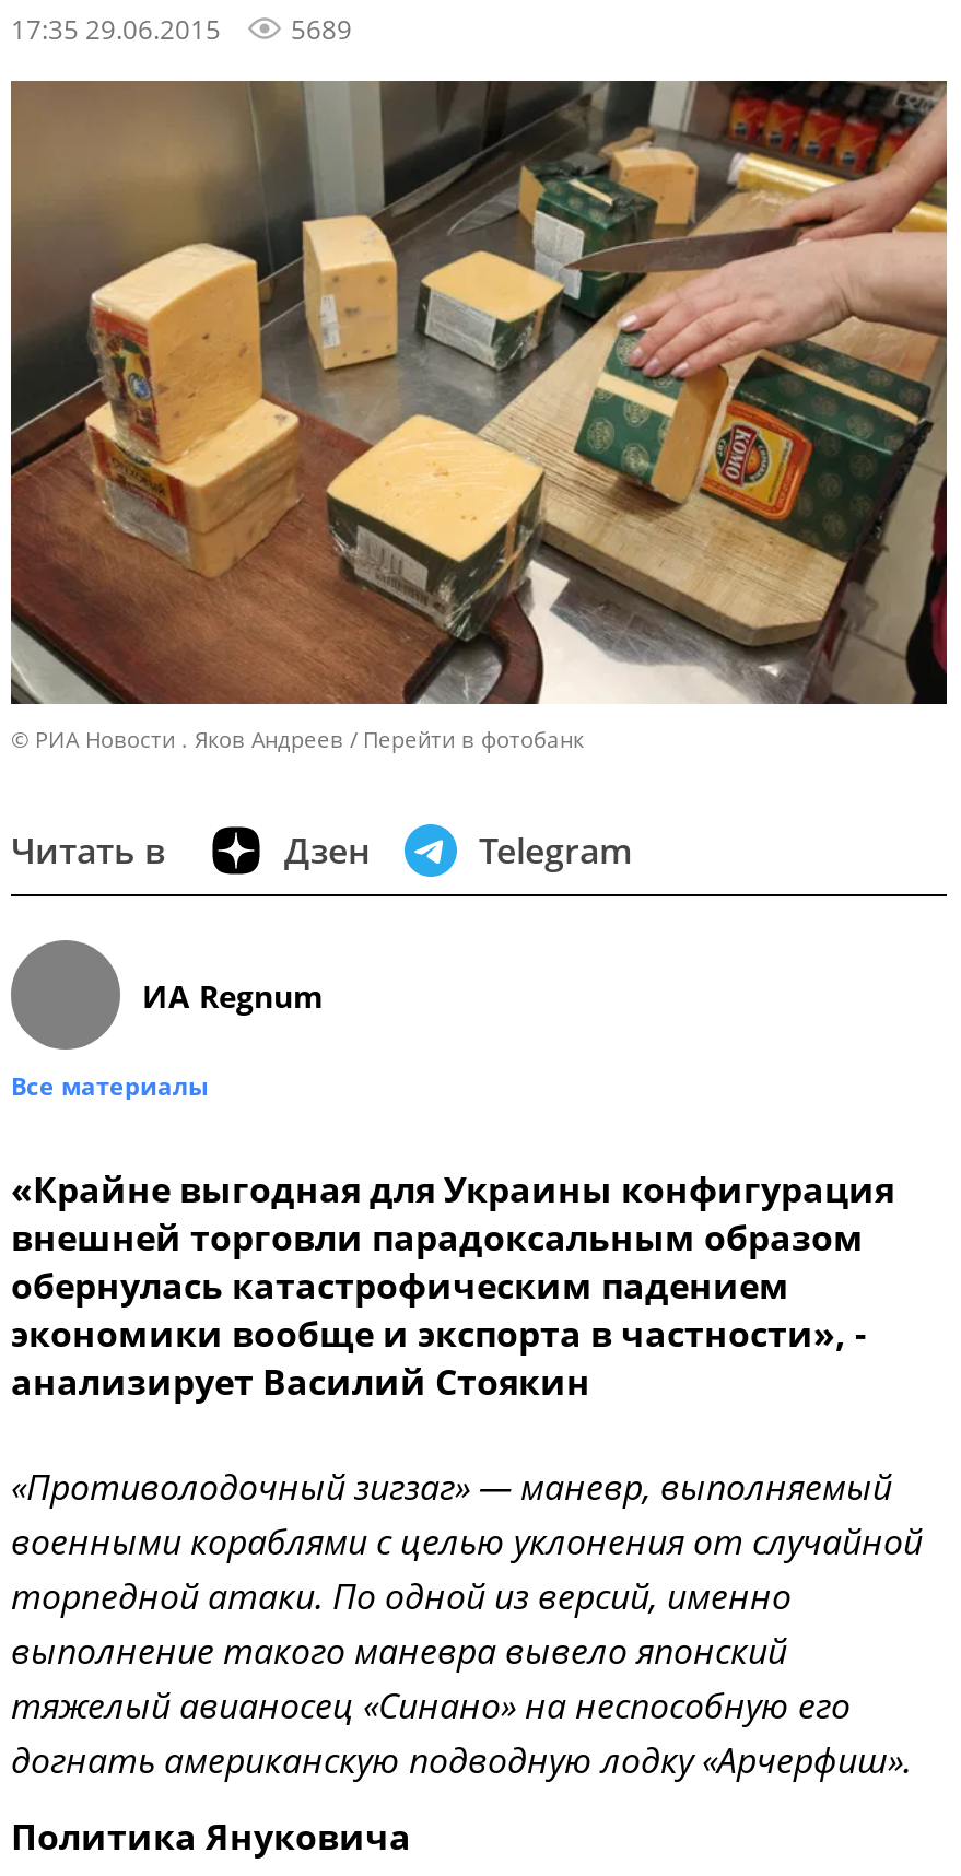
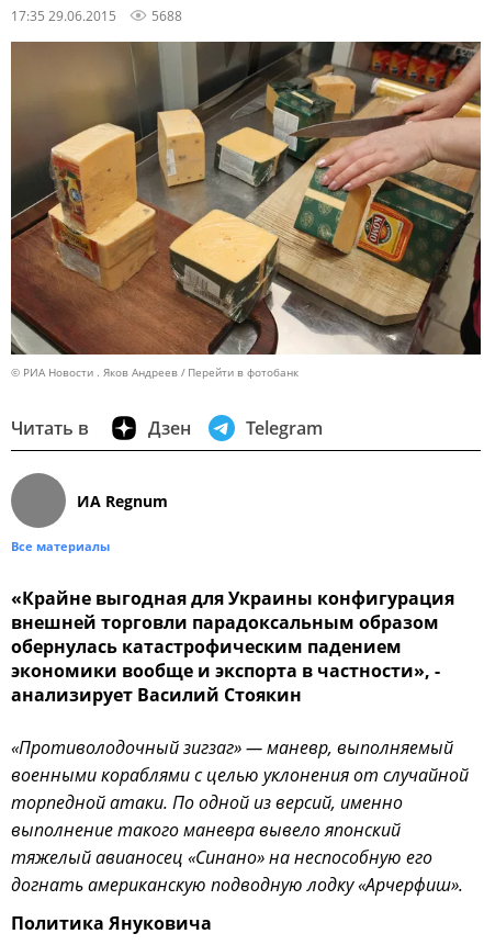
- 17:35 29.06.2015 5689
+ 17:35 29.06.2015 5688
